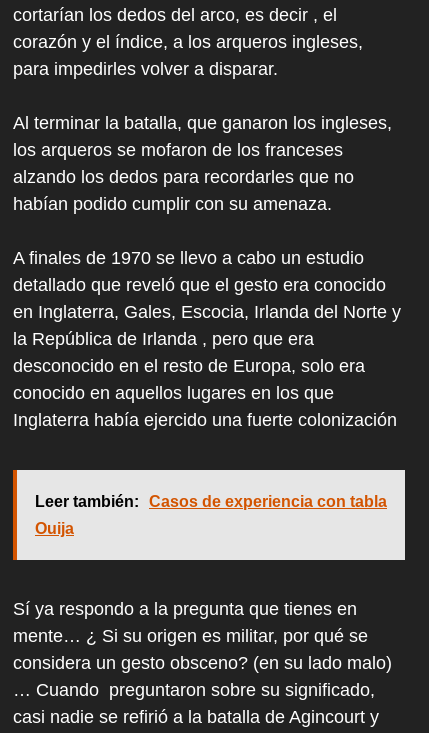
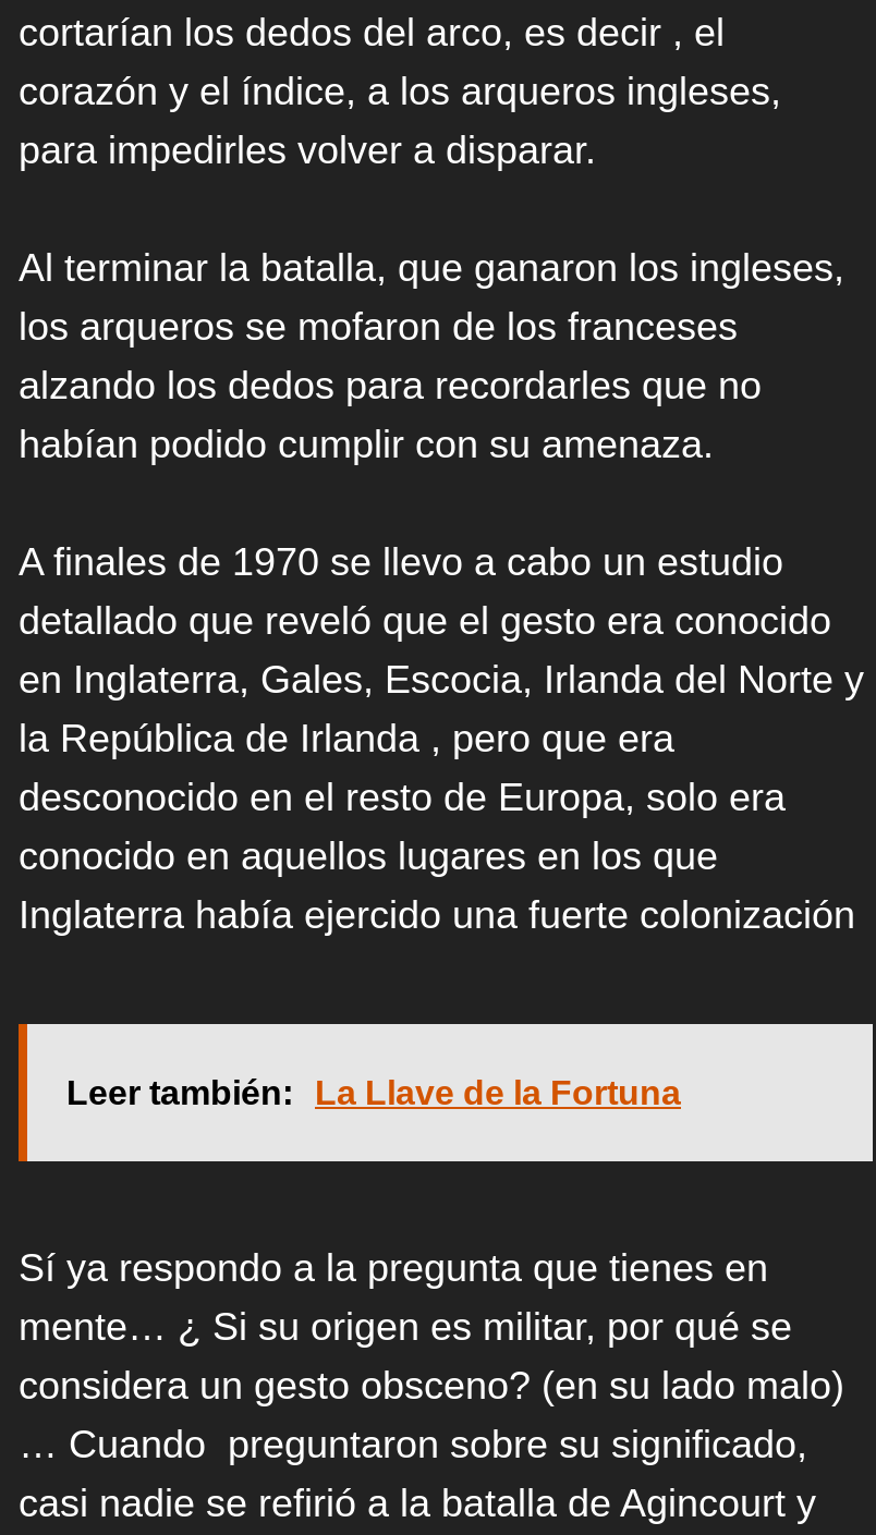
- Leer también: Casos de experiencia con tabla
- Ouija
+ Leer también: La Llave de la Fortuna
